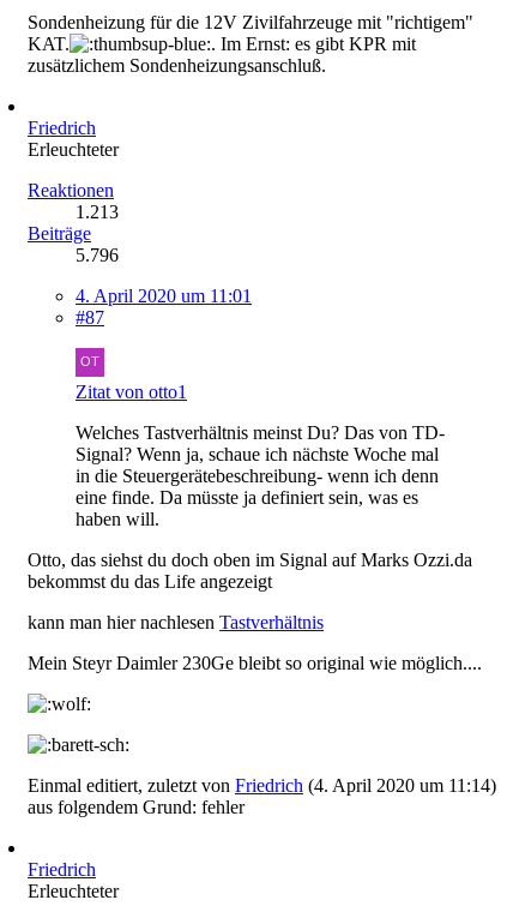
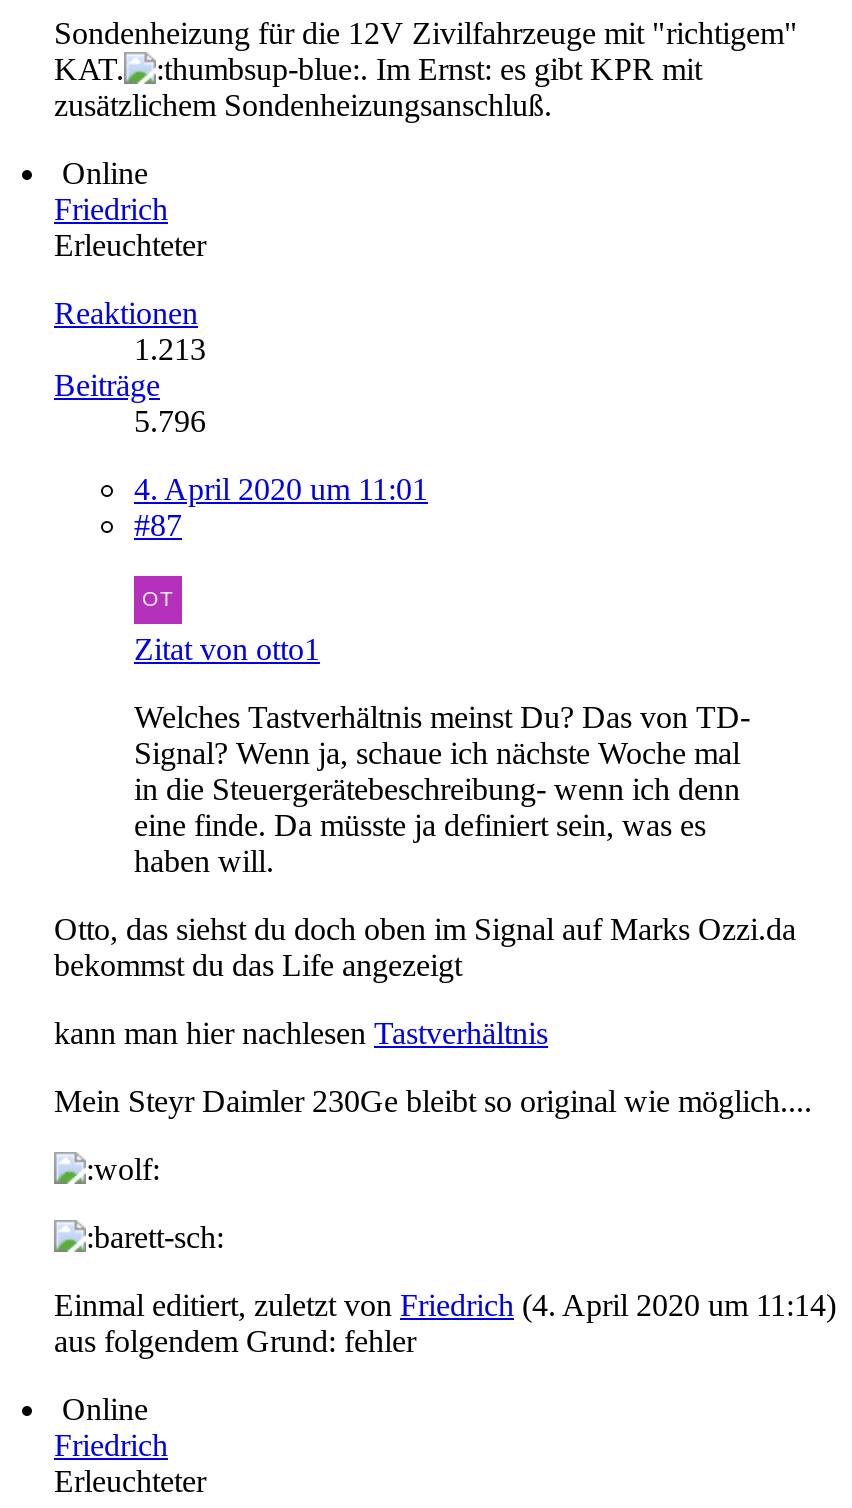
+ Online

+ Online
